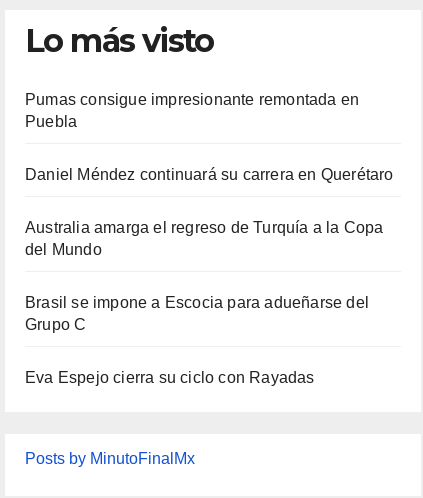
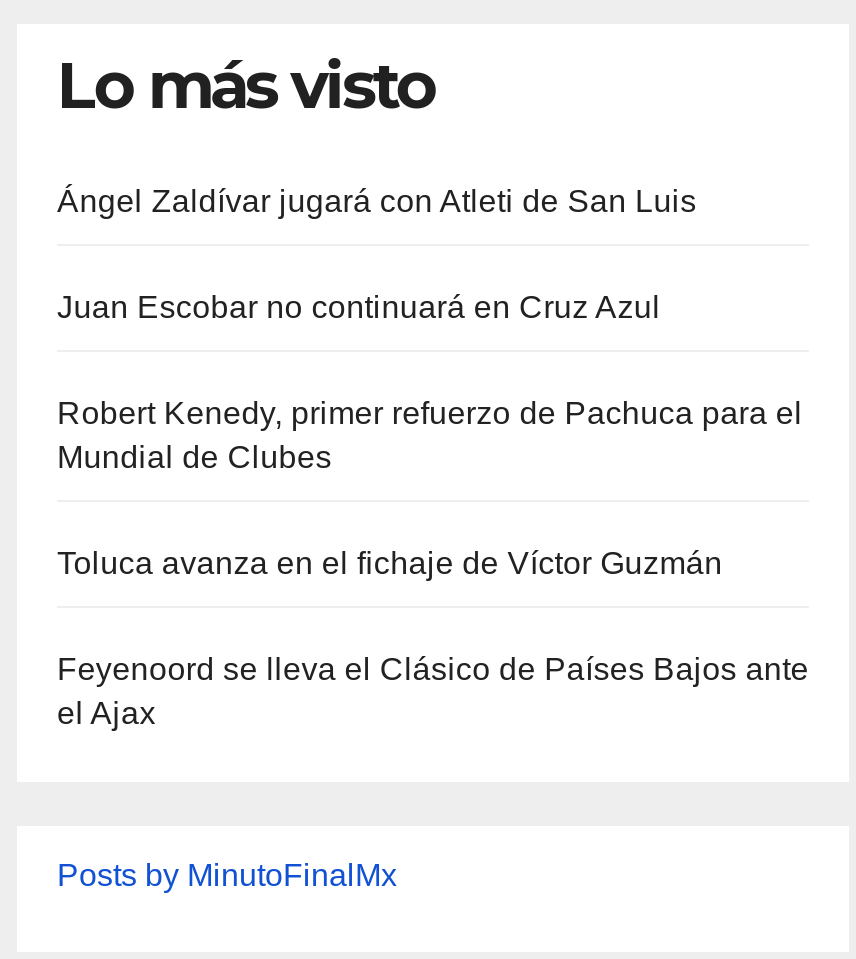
- Pumas consigue impresionante remontada en
- Puebla
+ Ángel Zaldívar jugará con Atleti de San Luis

- Daniel Méndez continuará su carrera en Querétaro
+ Juan Escobar no continuará en Cruz Azul

- Australia amarga el regreso de Turquía a la Copa
- del Mundo
+ Robert Kenedy, primer refuerzo de Pachuca para el
+ Mundial de Clubes

- Brasil se impone a Escocia para adueñarse del
- Grupo C
+ Toluca avanza en el fichaje de Víctor Guzmán

- Eva Espejo cierra su ciclo con Rayadas
+ Feyenoord se lleva el Clásico de Países Bajos ante
+ el Ajax
